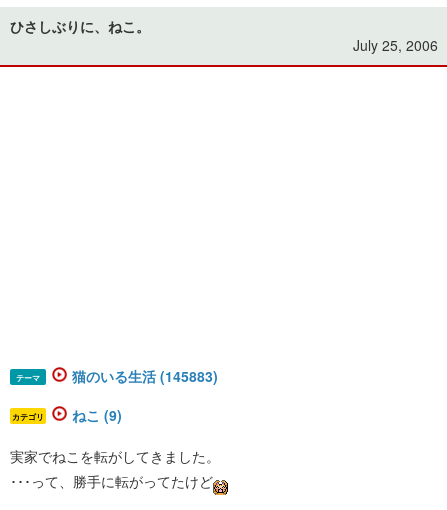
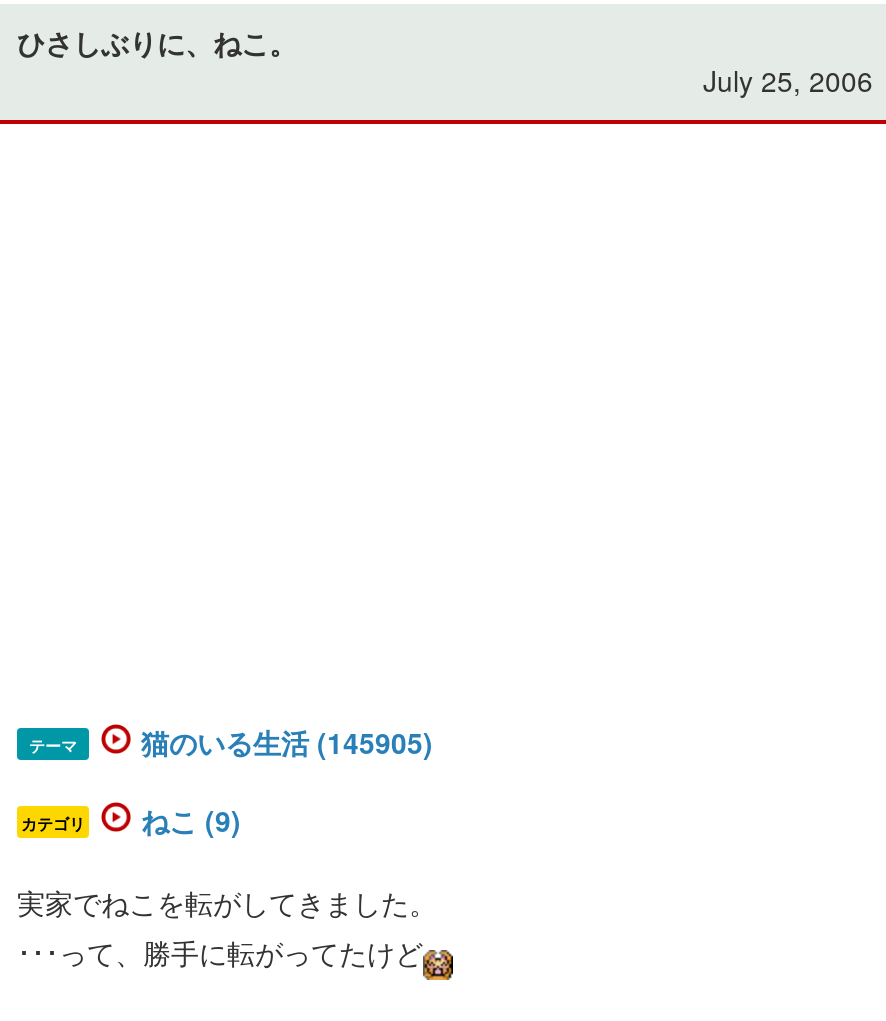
- 猫のいる生活 (145883)
+ 猫のいる生活 (145905)
